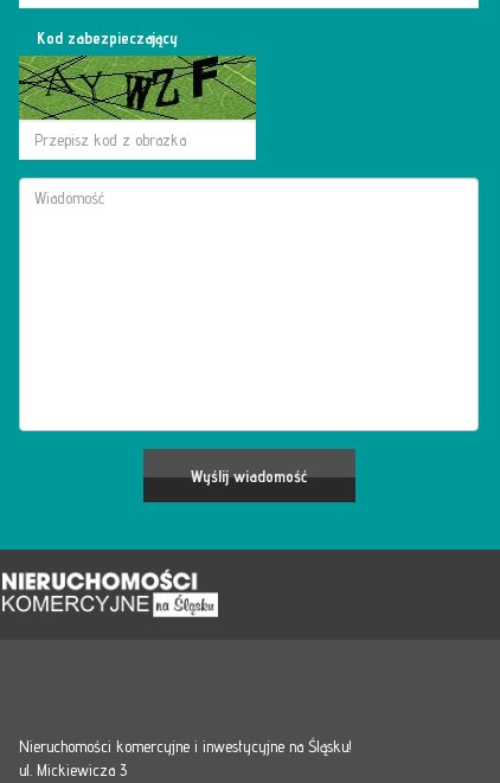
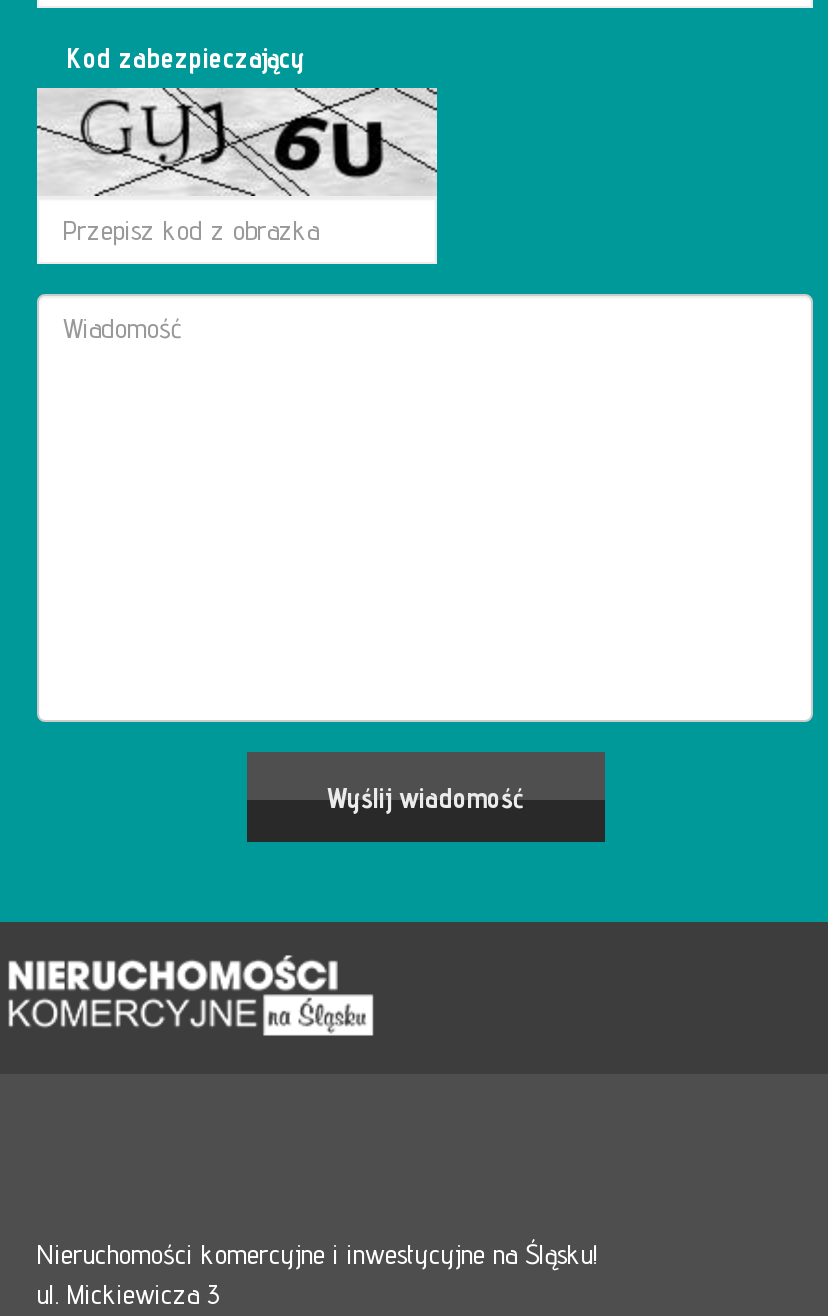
- [image]
+ [image]
